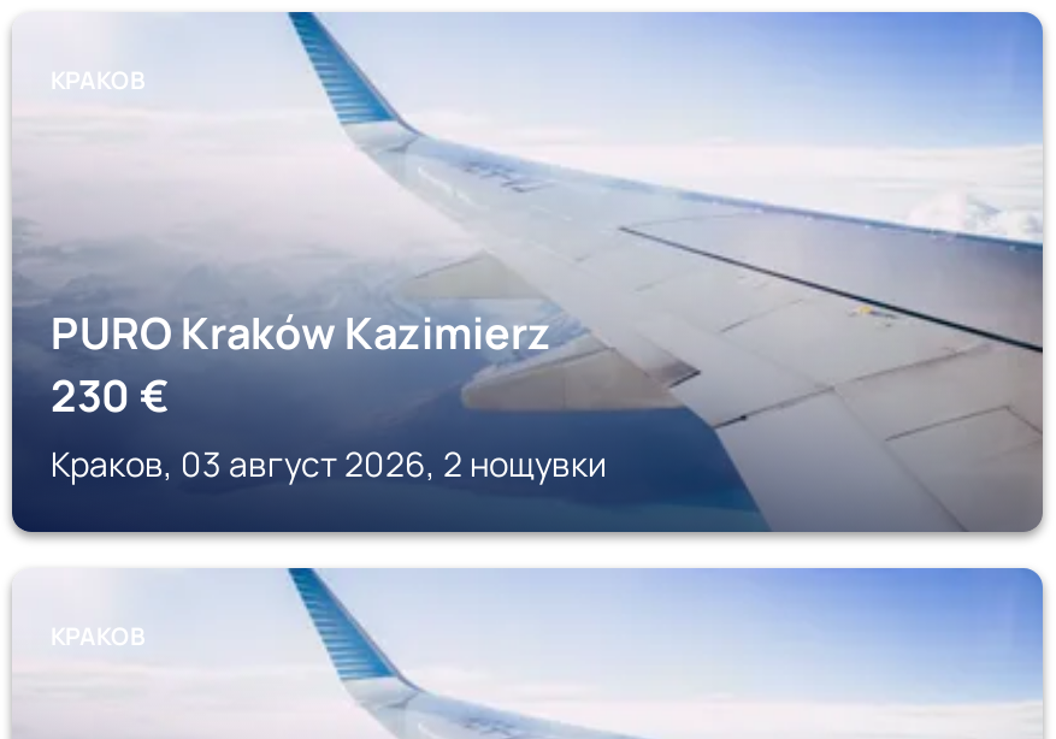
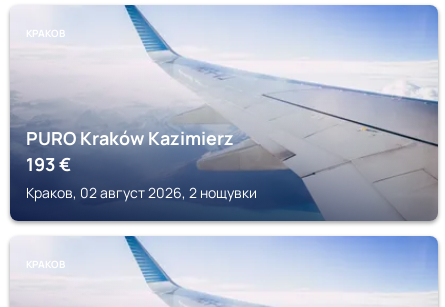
- 230 €
+ 193 €

- Краков, 03 август 2026, 2 нощувки
+ Краков, 02 август 2026, 2 нощувки
